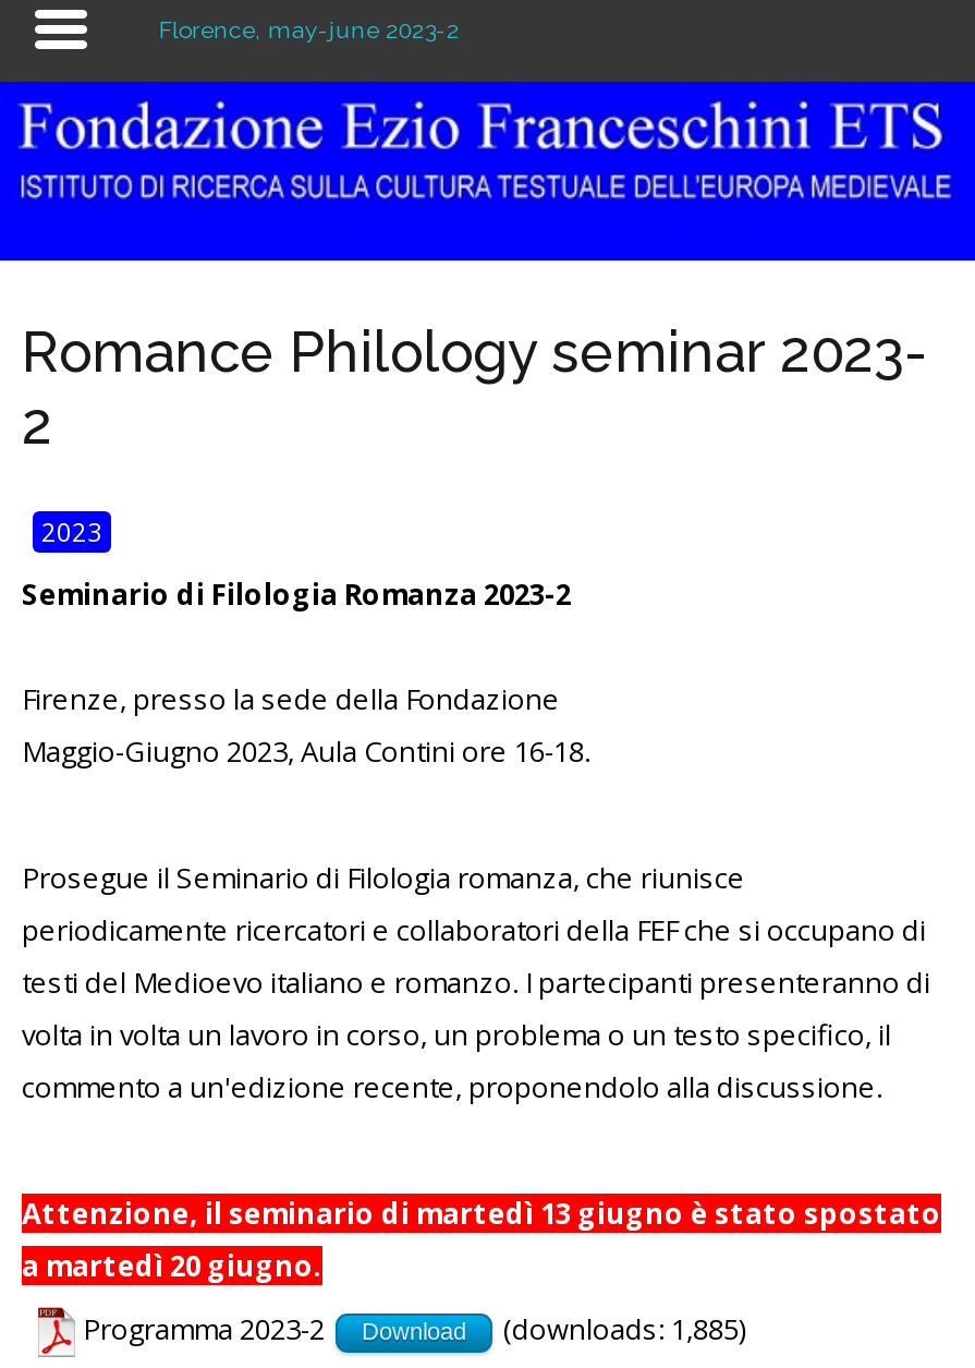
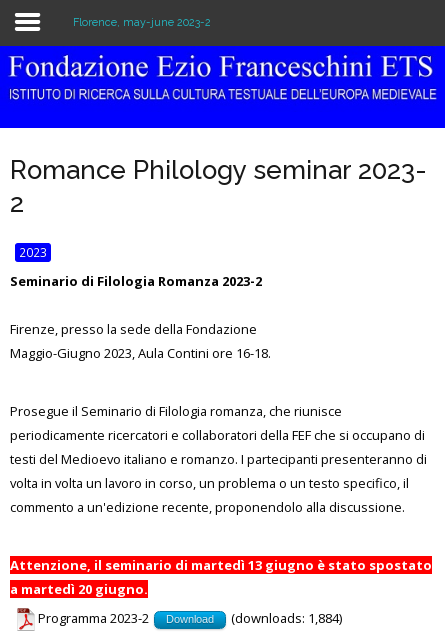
- Programma 2023-2 Download (downloads: 1,885)
+ Programma 2023-2 Download (downloads: 1,884)
